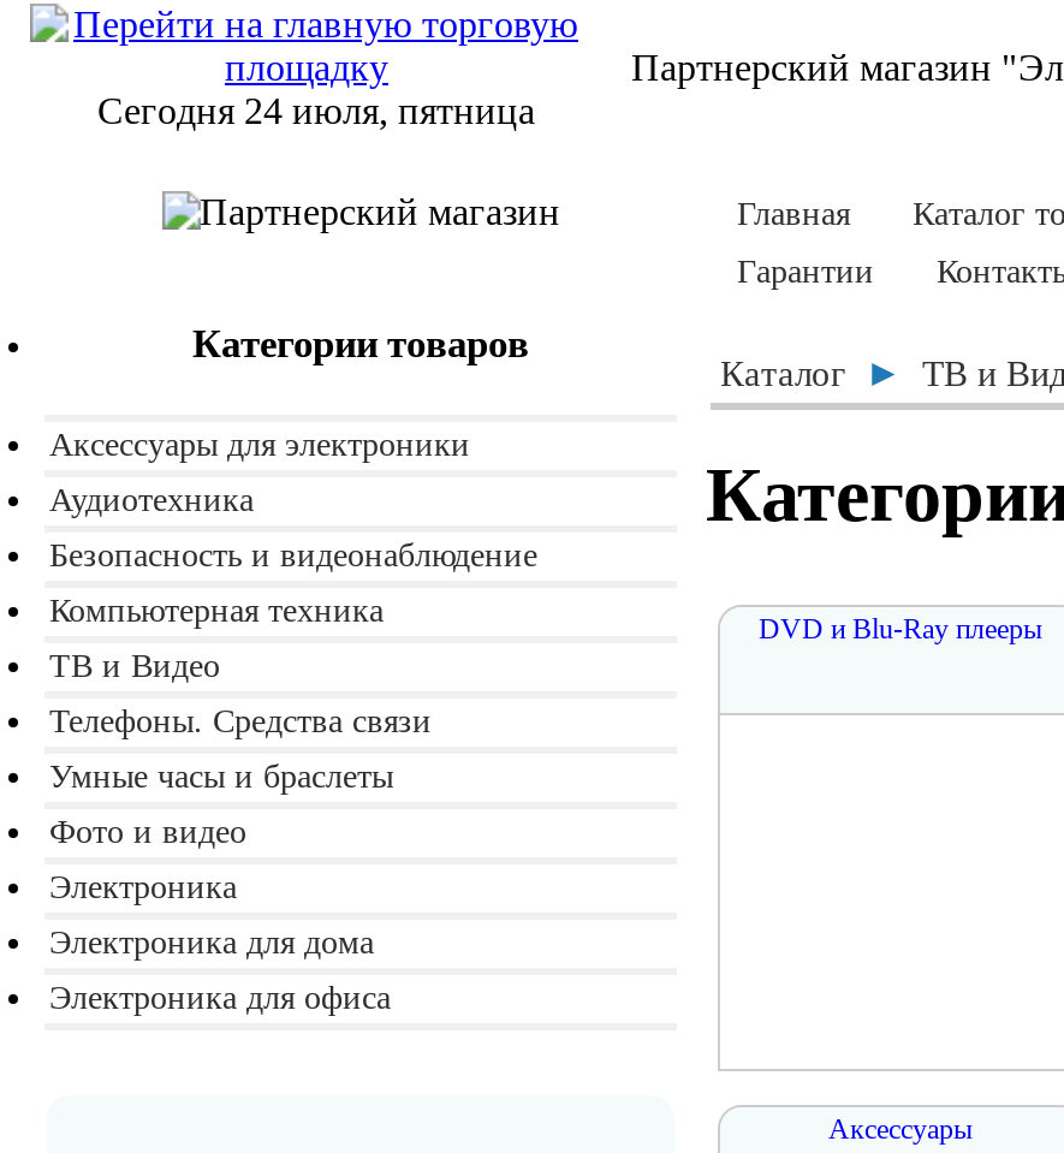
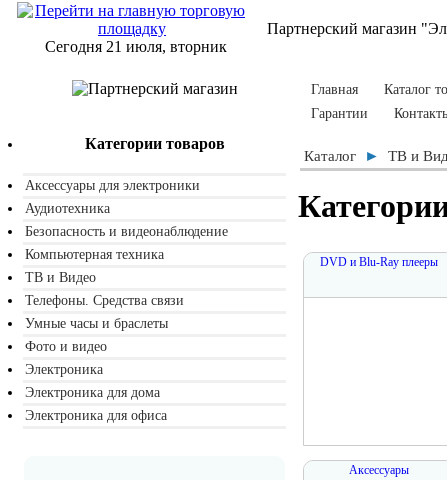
- Сегодня 24 июля, пятница
+ Сегодня 21 июля, вторник
